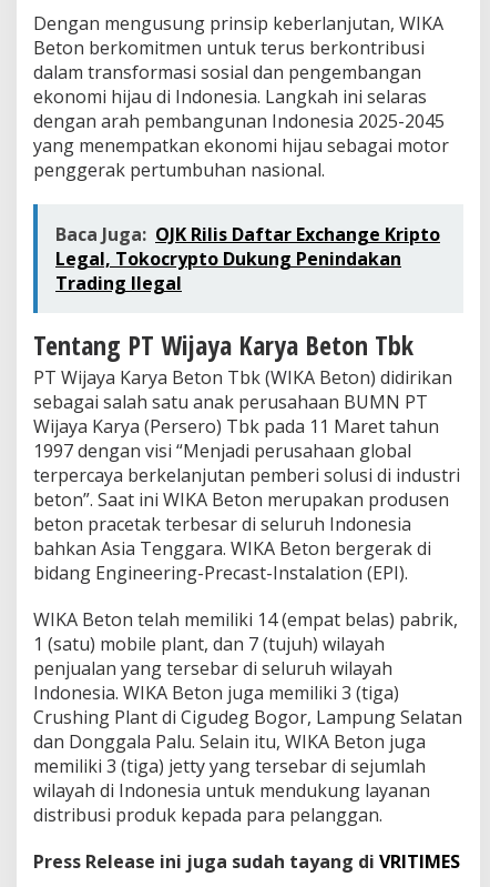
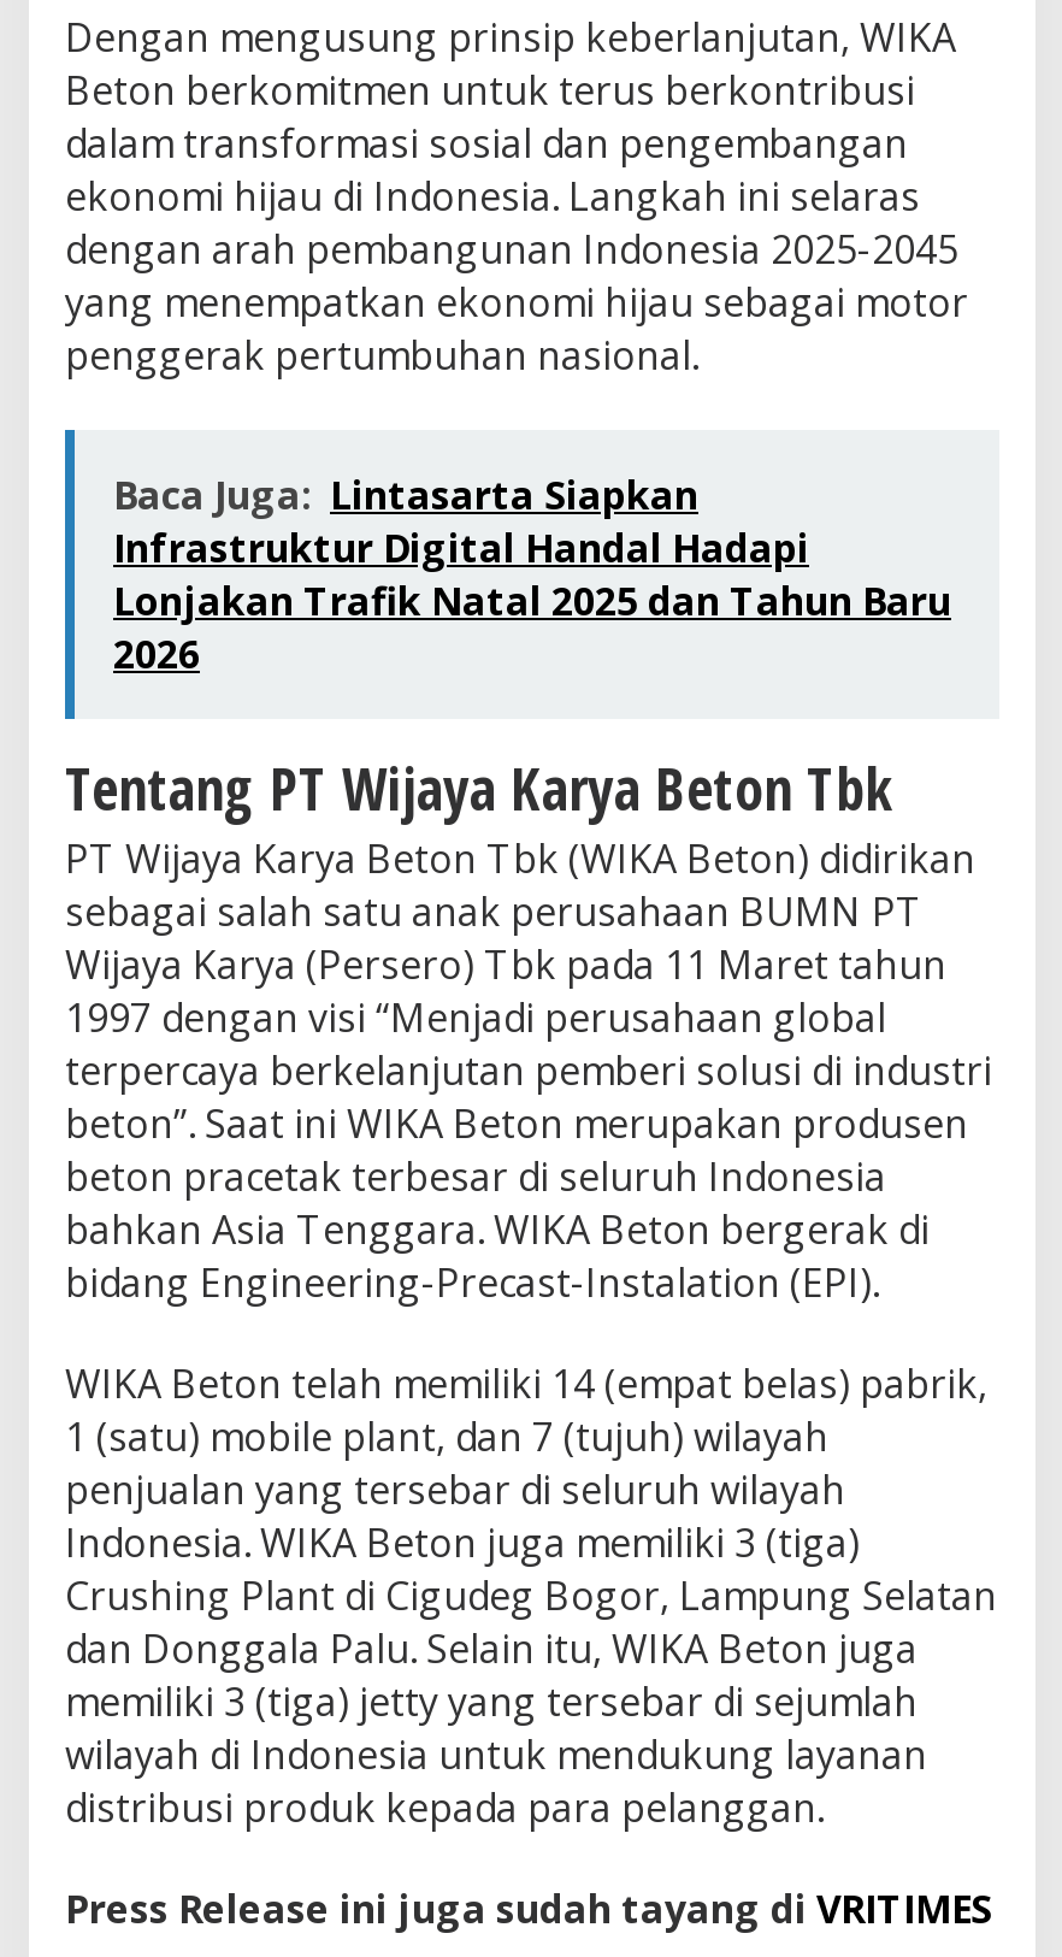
- Baca Juga: OJK Rilis Daftar Exchange Kripto
- Legal, Tokocrypto Dukung Penindakan
- Trading Ilegal
+ Baca Juga: Lintasarta Siapkan
+ Infrastruktur Digital Handal Hadapi
+ Lonjakan Trafik Natal 2025 dan Tahun Baru
+ 2026
